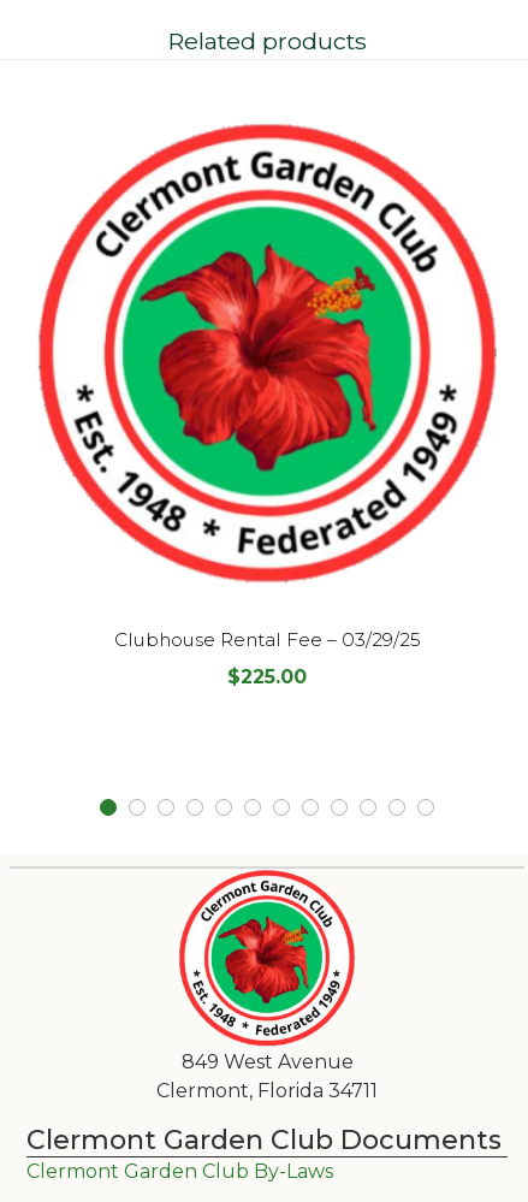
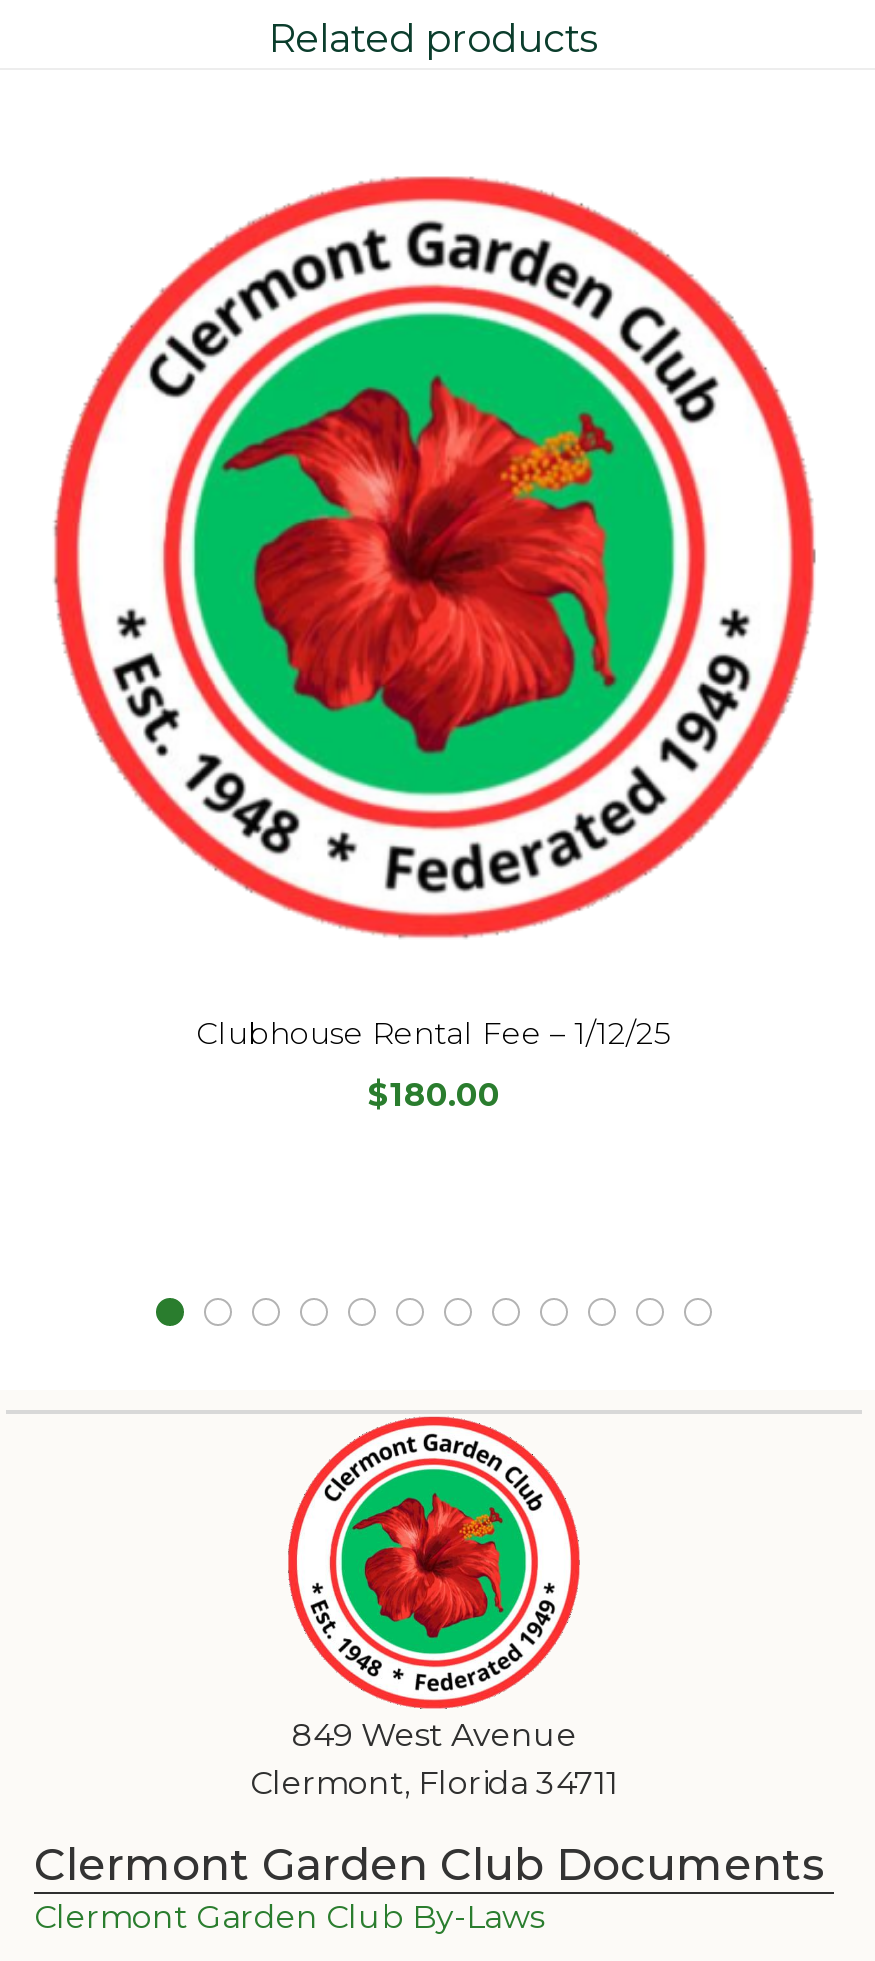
- Clubhouse Rental Fee – 03/29/25
+ Clubhouse Rental Fee – 1/12/25

- $225.00
+ $180.00
